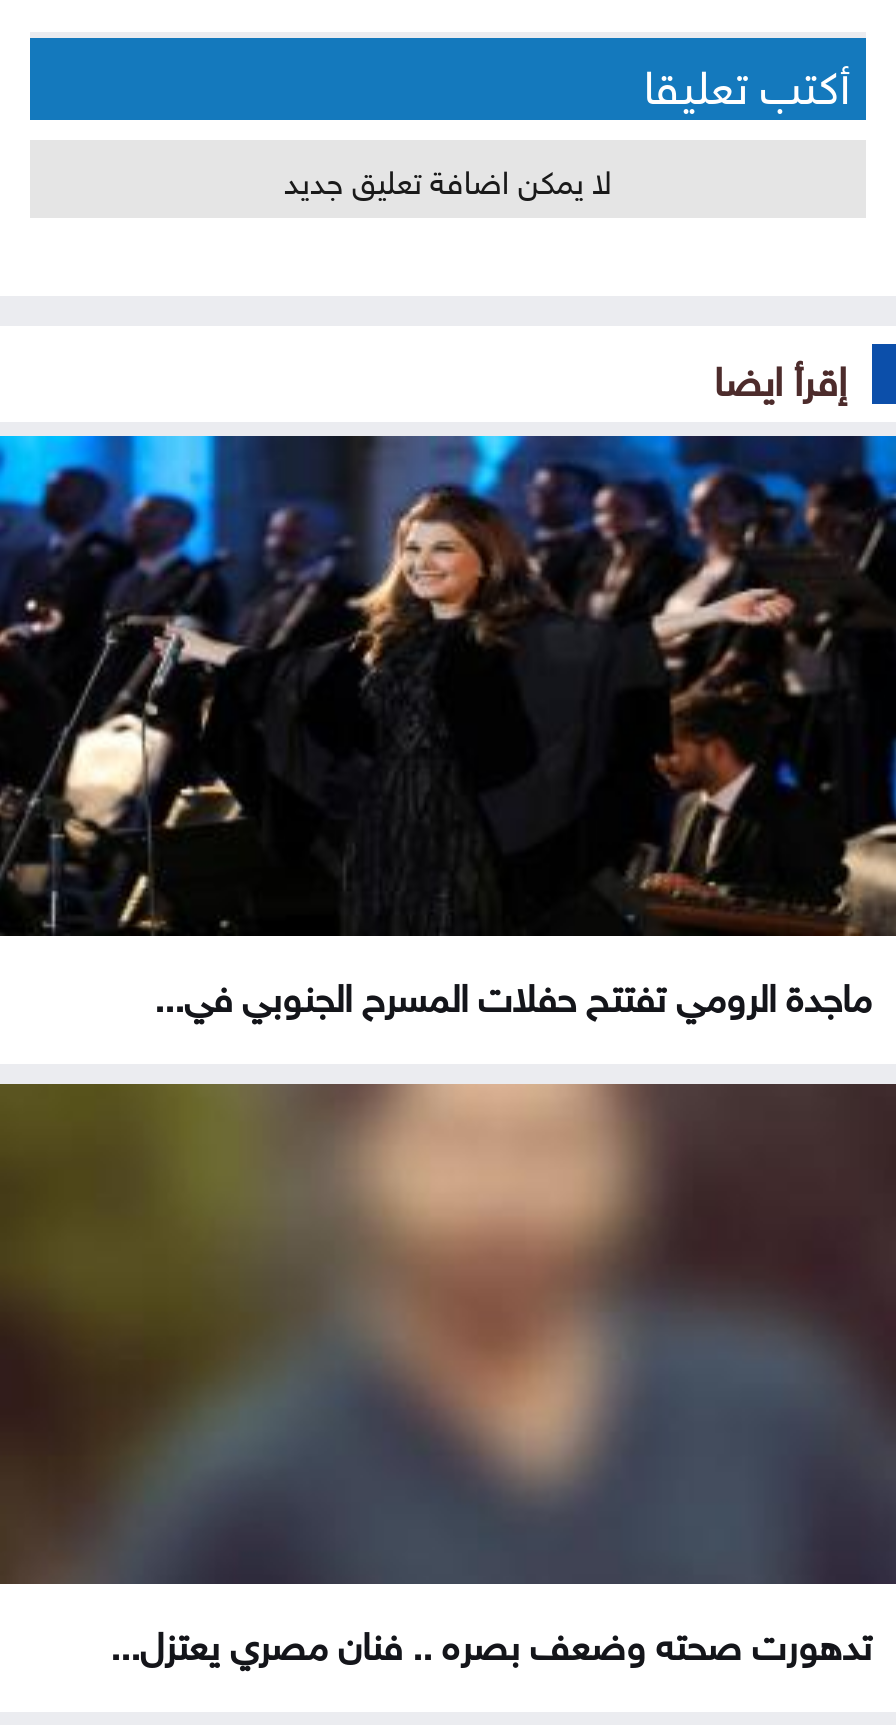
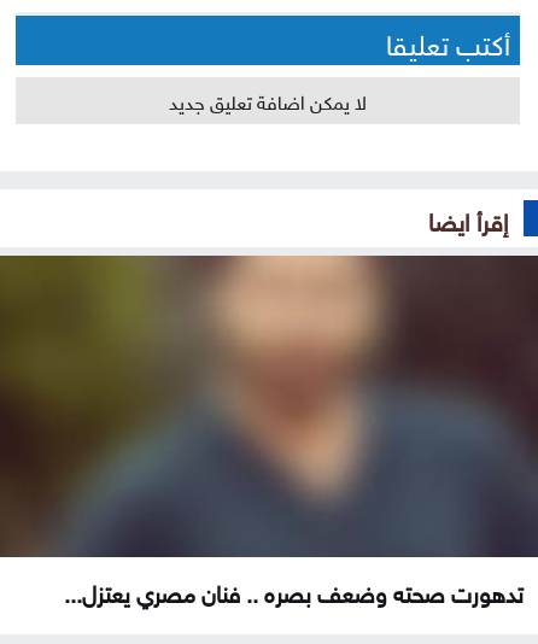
- [image]
- ماجدة الرومي تفتتح حفلات المسرح الجنوبي في...
